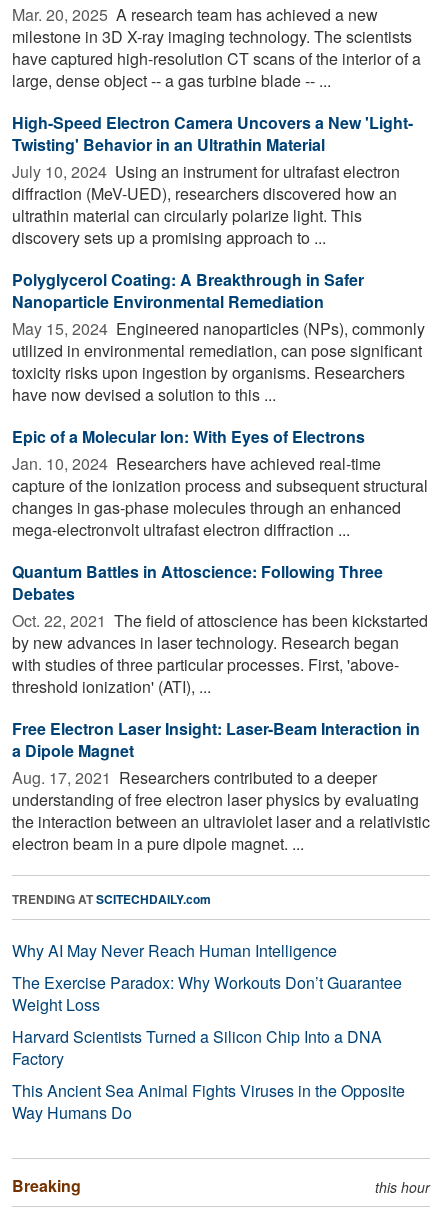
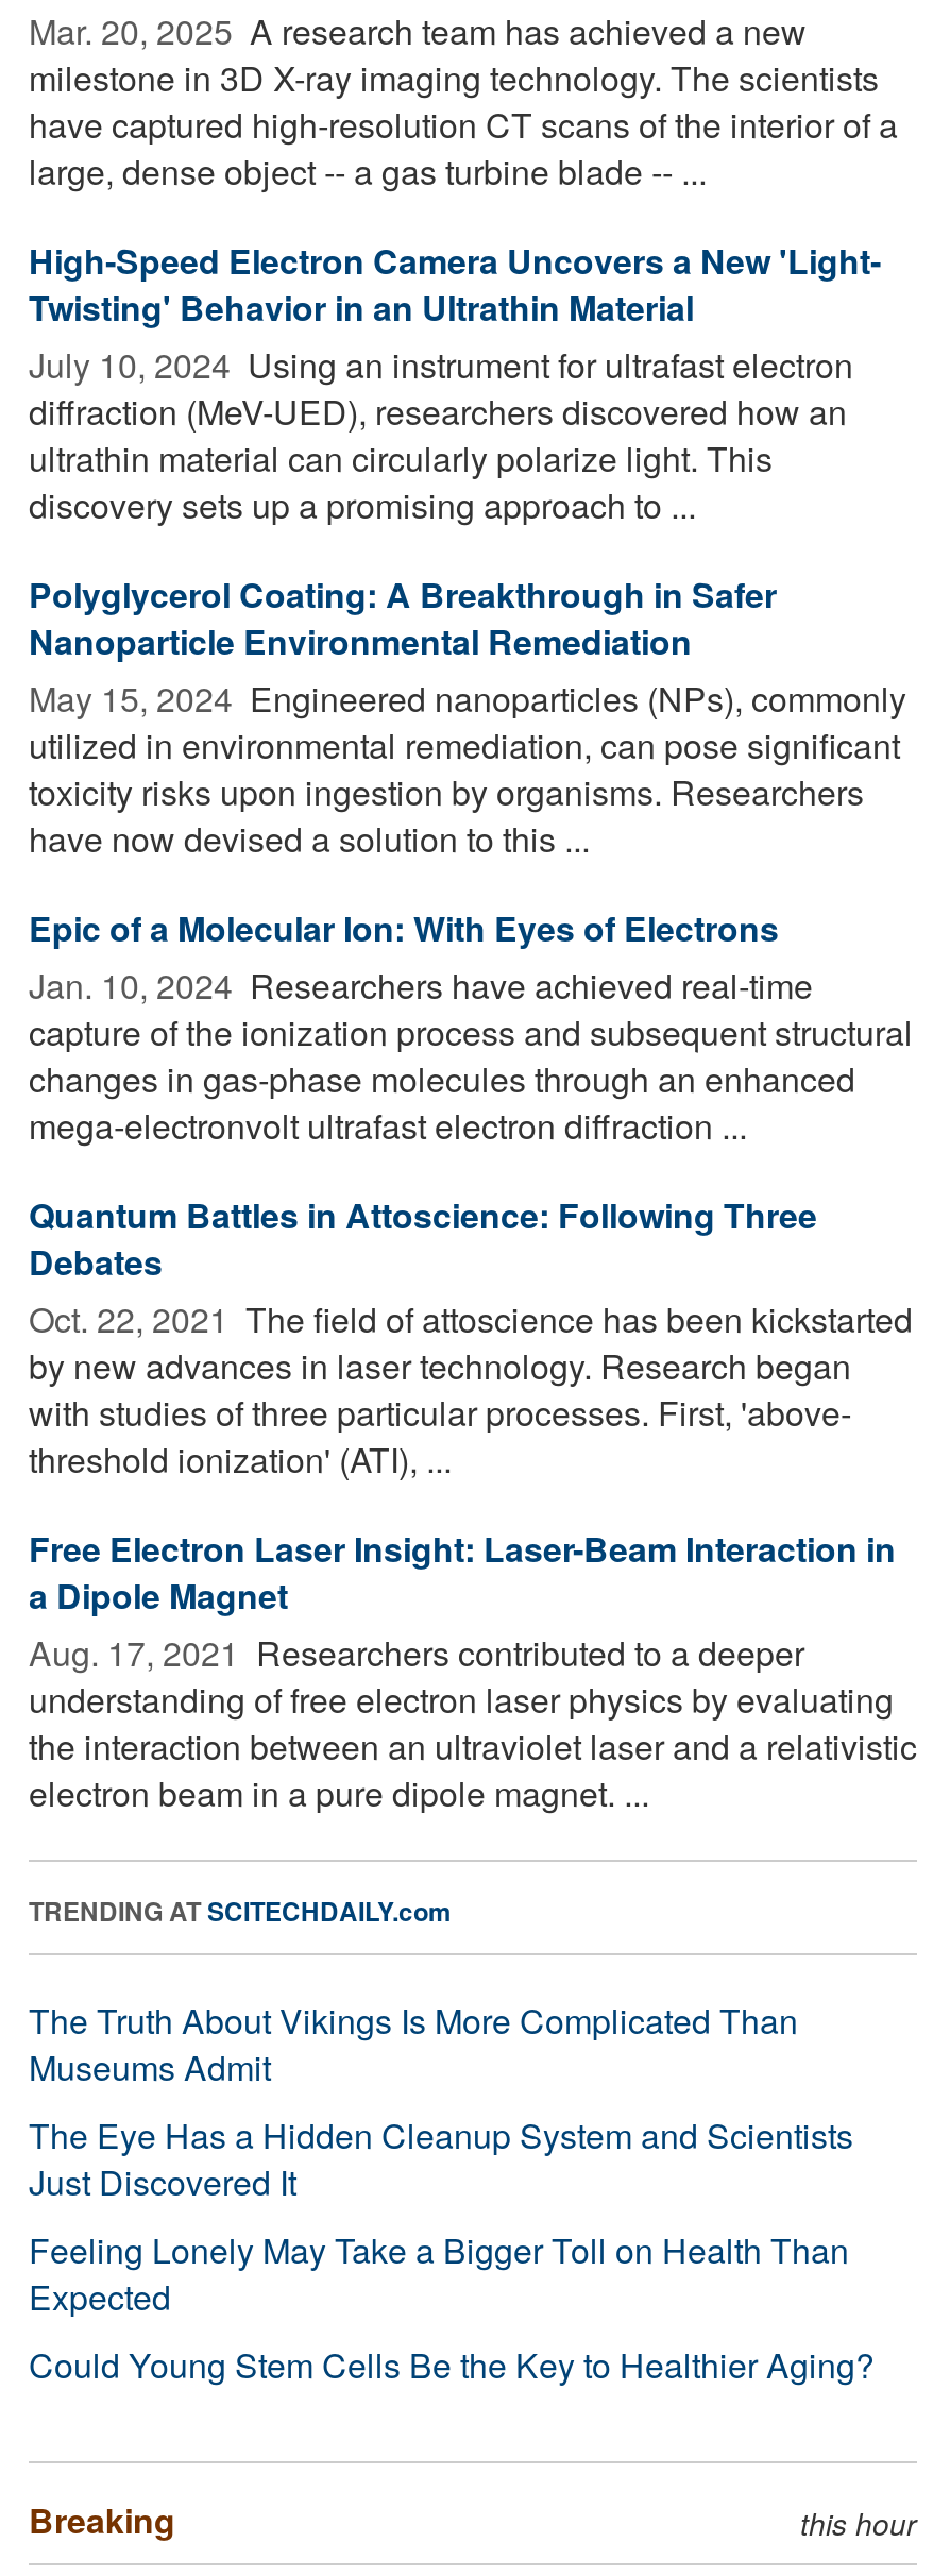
- Why AI May Never Reach Human Intelligence
- The Exercise Paradox: Why Workouts Don’t Guarantee
- Weight Loss
- Harvard Scientists Turned a Silicon Chip Into a DNA
- Factory
- This Ancient Sea Animal Fights Viruses in the Opposite
- Way Humans Do
+ The Truth About Vikings Is More Complicated Than
+ Museums Admit
+ The Eye Has a Hidden Cleanup System and Scientists
+ Just Discovered It
+ Feeling Lonely May Take a Bigger Toll on Health Than
+ Expected
+ Could Young Stem Cells Be the Key to Healthier Aging?
